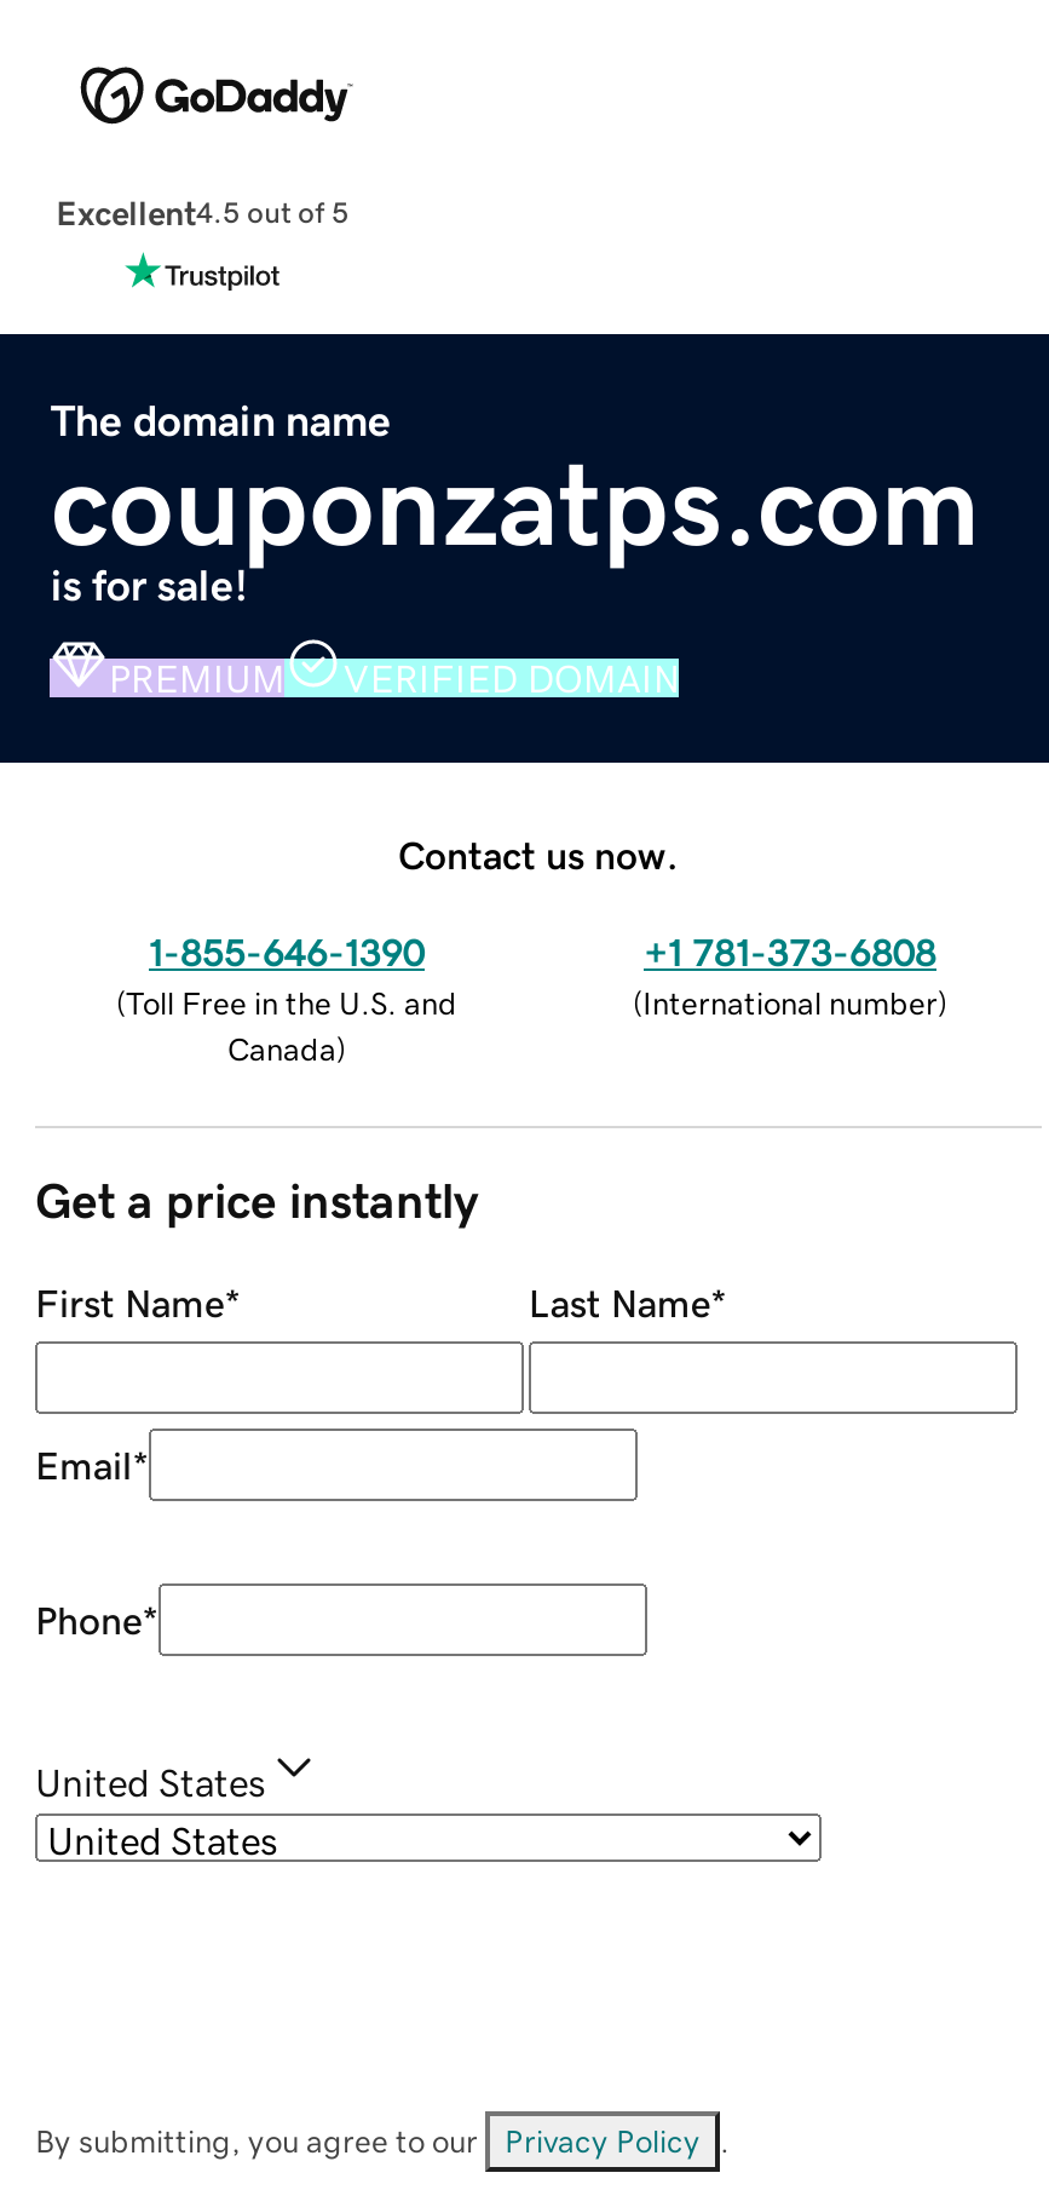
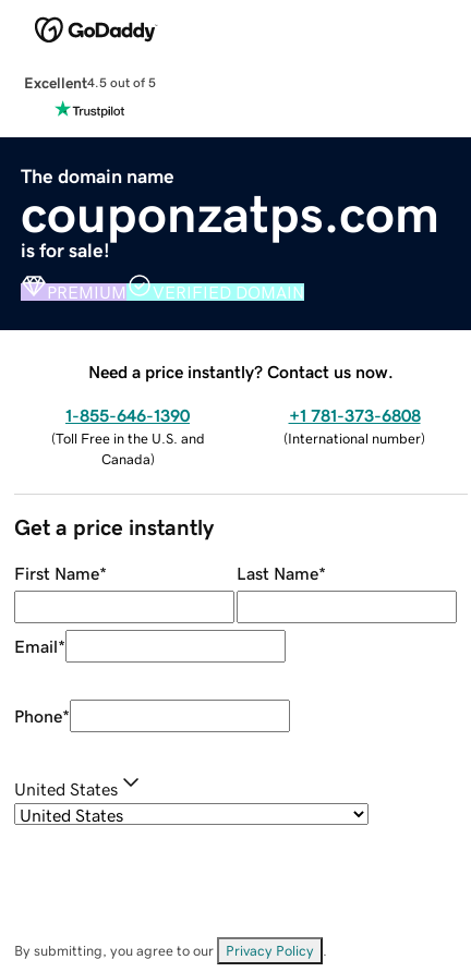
- Contact us now.
+ Need a price instantly? Contact us now.
